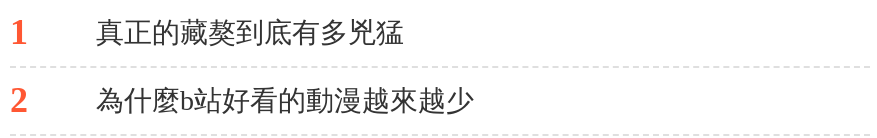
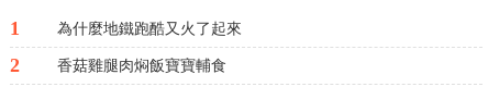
- 真正的藏獒到底有多兇猛
+ 為什麼地鐵跑酷又火了起來

- 為什麼b站好看的動漫越來越少
+ 香菇雞腿肉焖飯寶寶輔食
